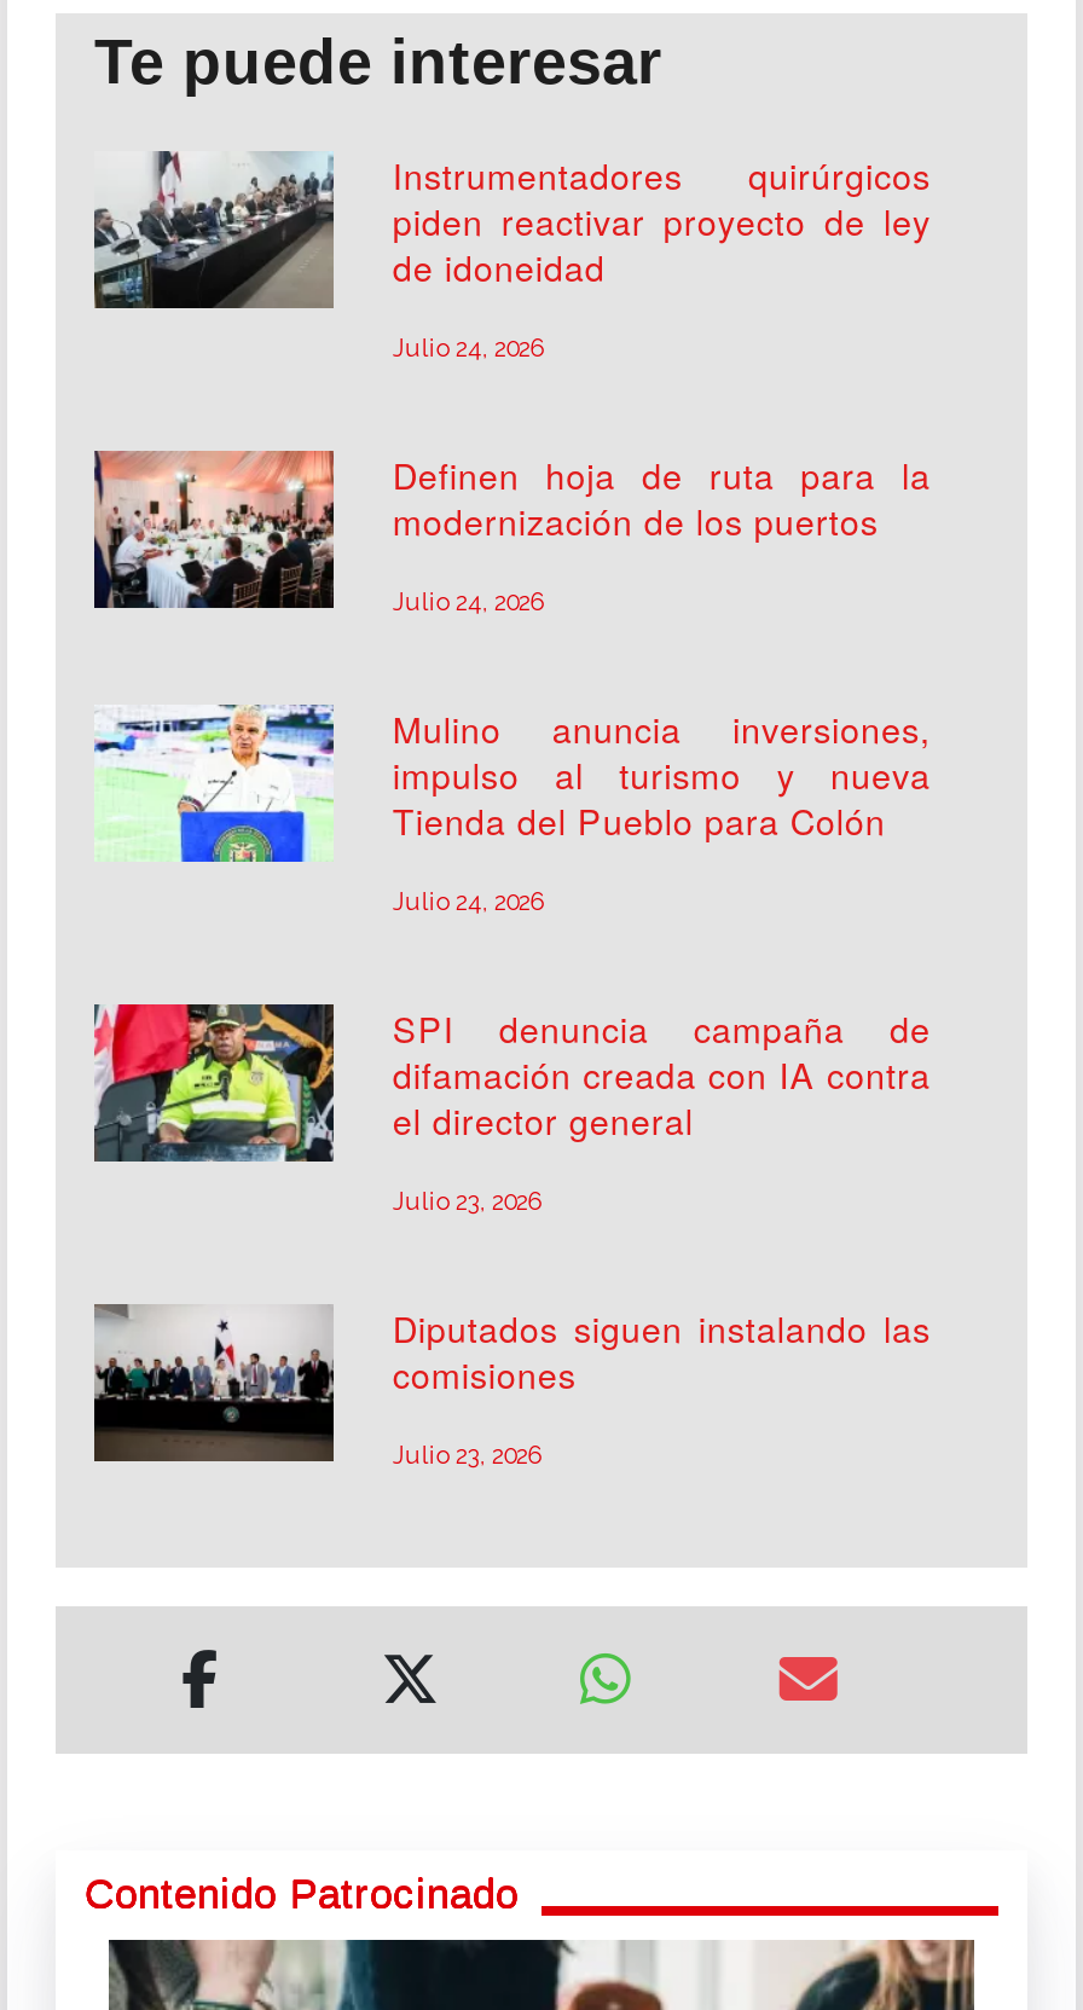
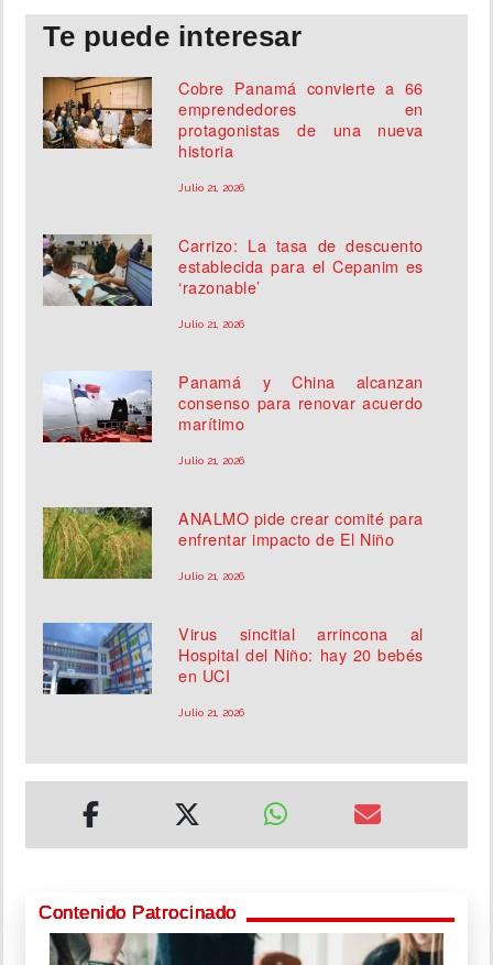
- [image]
- Instrumentadores quirúrgicos
- piden reactivar proyecto de ley
- de idoneidad
+ [image]
+ Cobre Panamá convierte a 66
+ emprendedores en
+ protagonistas de una nueva
+ historia

- Julio 24, 2026
+ Julio 21, 2026

- [image]
- Definen hoja de ruta para la
- modernización de los puertos
+ [image]
+ Carrizo: La tasa de descuento
+ establecida para el Cepanim es
+ ‘razonable’

- Julio 24, 2026
+ Julio 21, 2026

- [image]
- Mulino anuncia inversiones,
- impulso al turismo y nueva
- Tienda del Pueblo para Colón
+ [image]
+ Panamá y China alcanzan
+ consenso para renovar acuerdo
+ marítimo

- Julio 24, 2026
+ Julio 21, 2026

- [image]
- SPI denuncia campaña de
- difamación creada con IA contra
- el director general
+ [image]
+ ANALMO pide crear comité para
+ enfrentar impacto de El Niño

- Julio 23, 2026
+ Julio 21, 2026

- [image]
- Diputados siguen instalando las
- comisiones
+ [image]
+ Virus sincitial arrincona al
+ Hospital del Niño: hay 20 bebés
+ en UCI

- Julio 23, 2026
+ Julio 21, 2026
